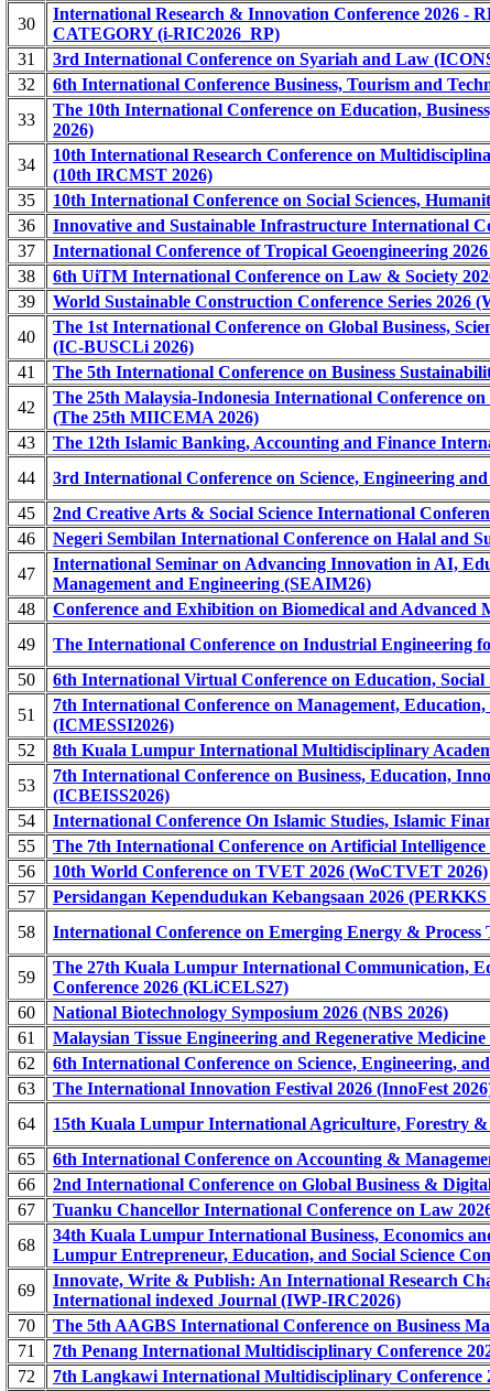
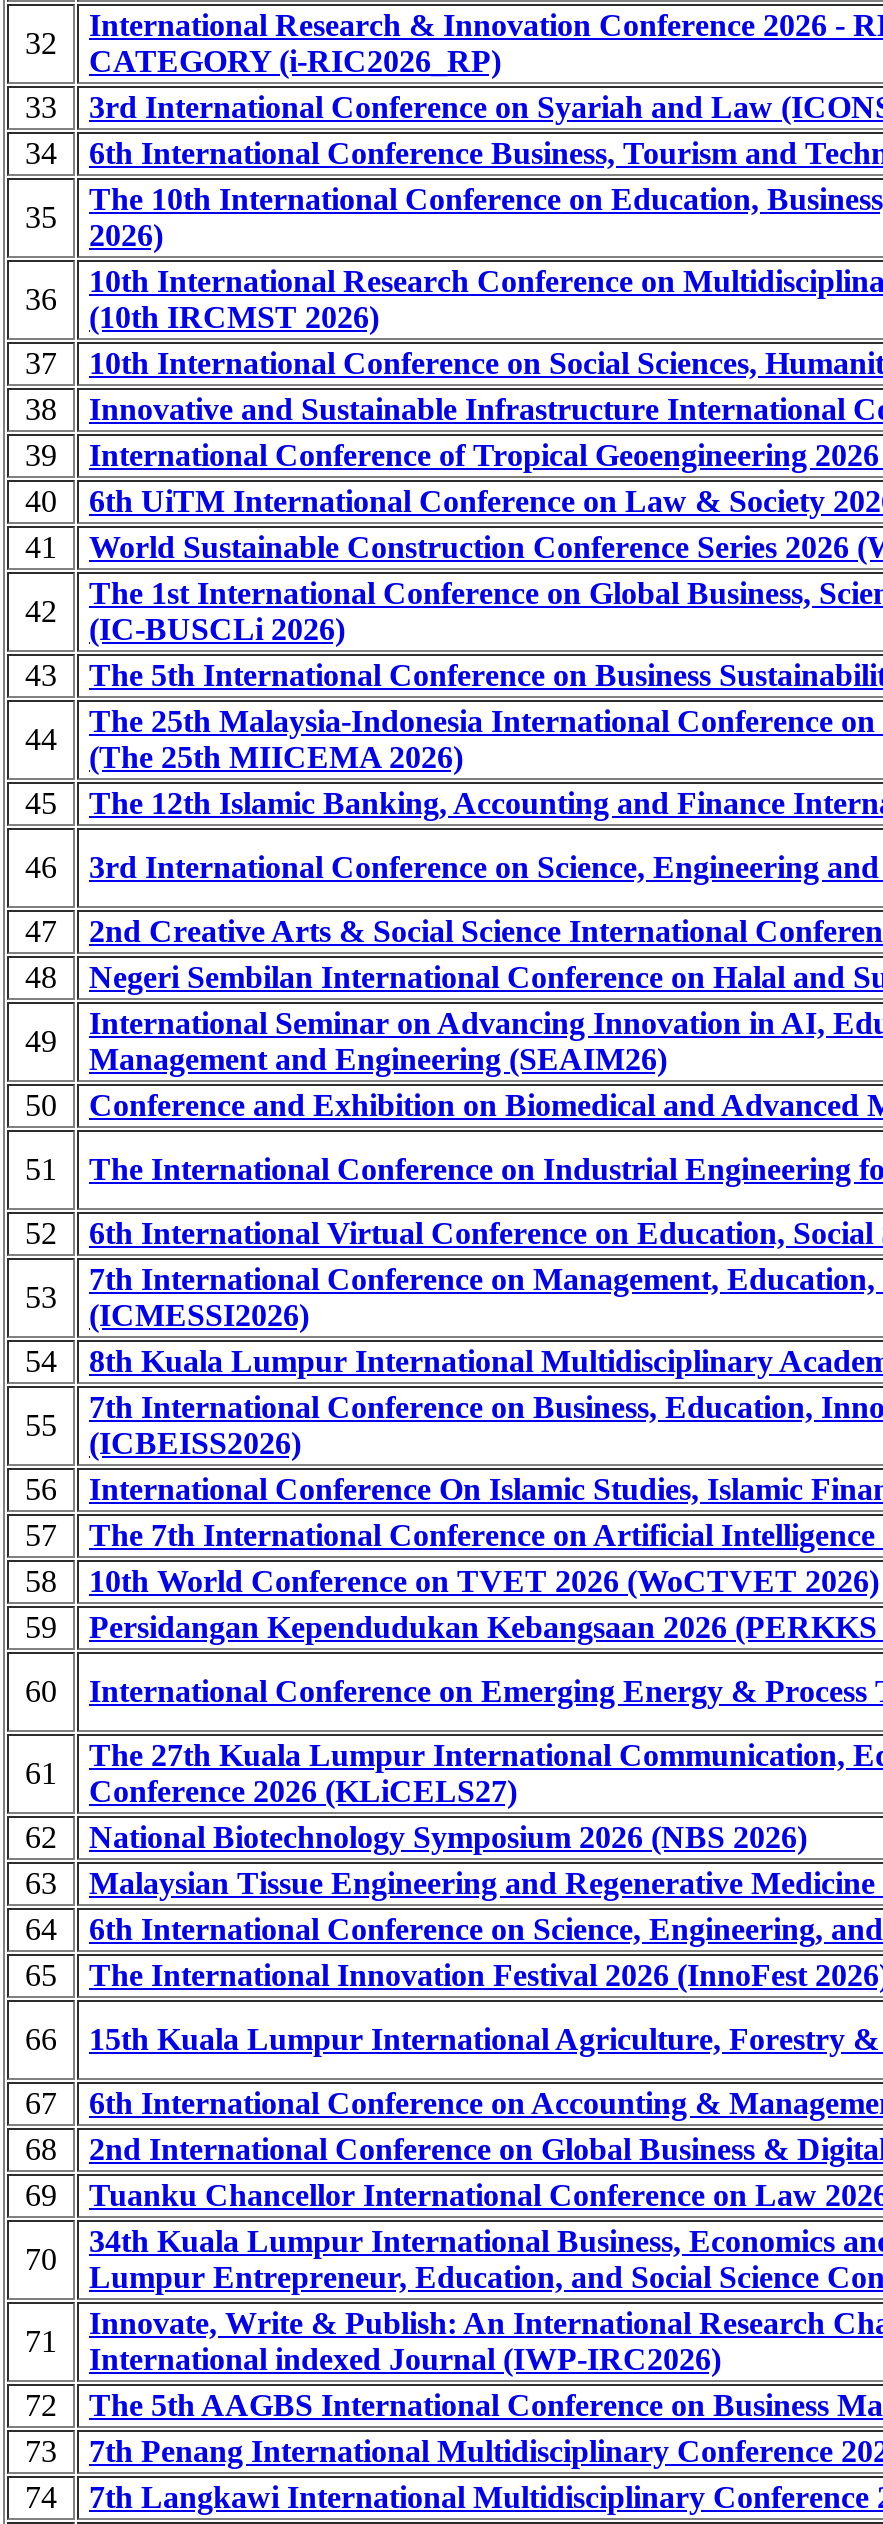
- 30
+ 32

- 31
+ 33

- 32
+ 34

- 33
+ 35

- 34
+ 36

- 35
+ 37

- 36
+ 38

- 37
+ 39

- 38
+ 40

- 39
+ 41

- 40
+ 42

- 41
+ 43

- 42
+ 44

- 43
+ 45

- 44
+ 46

- 45
+ 47

- 46
+ 48

- 47
+ 49

- 48
+ 50

- 49
+ 51

- 50
+ 52

- 51
+ 53

- 52
+ 54

- 53
+ 55

- 54
+ 56

- 55
+ 57

- 56 10th World Conference on TVET 2026 (WoCTVET 2026)
+ 58 10th World Conference on TVET 2026 (WoCTVET 2026)

- 57
+ 59

- 58
+ 60

- 59
+ 61

- 60 National Biotechnology Symposium 2026 (NBS 2026)
+ 62 National Biotechnology Symposium 2026 (NBS 2026)

- 61
+ 63

- 62
+ 64

- 63
+ 65

- 64
+ 66

- 65
+ 67

- 66
+ 68

- 67
+ 69

- 68
+ 70

- 69
+ 71

- 70
+ 72

- 71
+ 73

- 72
+ 74
